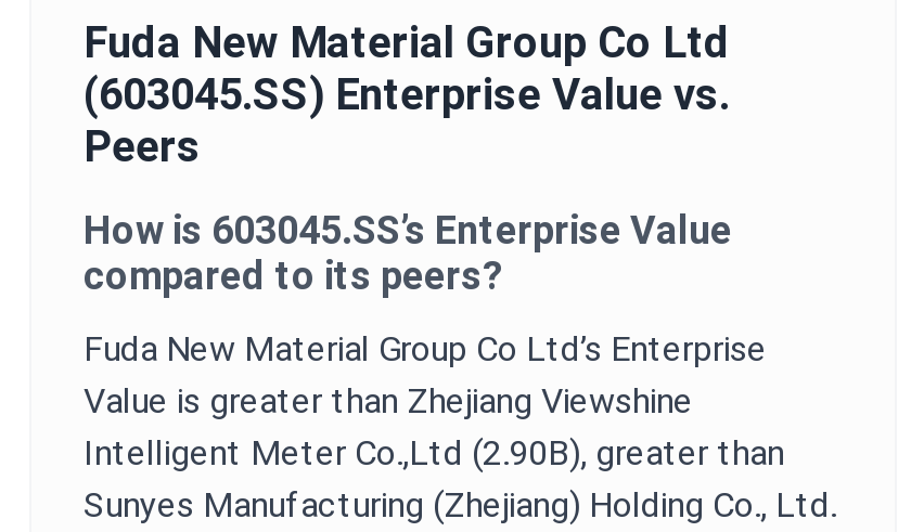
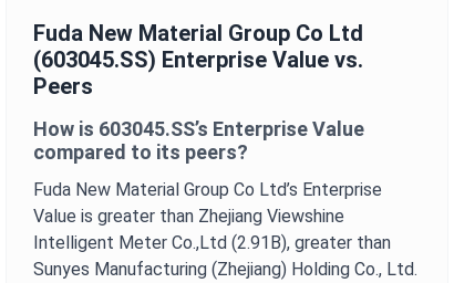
- Intelligent Meter Co.,Ltd (2.90B), greater than
+ Intelligent Meter Co.,Ltd (2.91B), greater than
